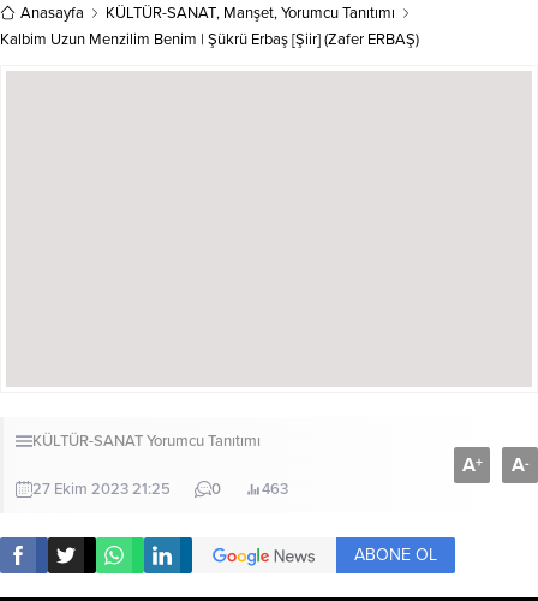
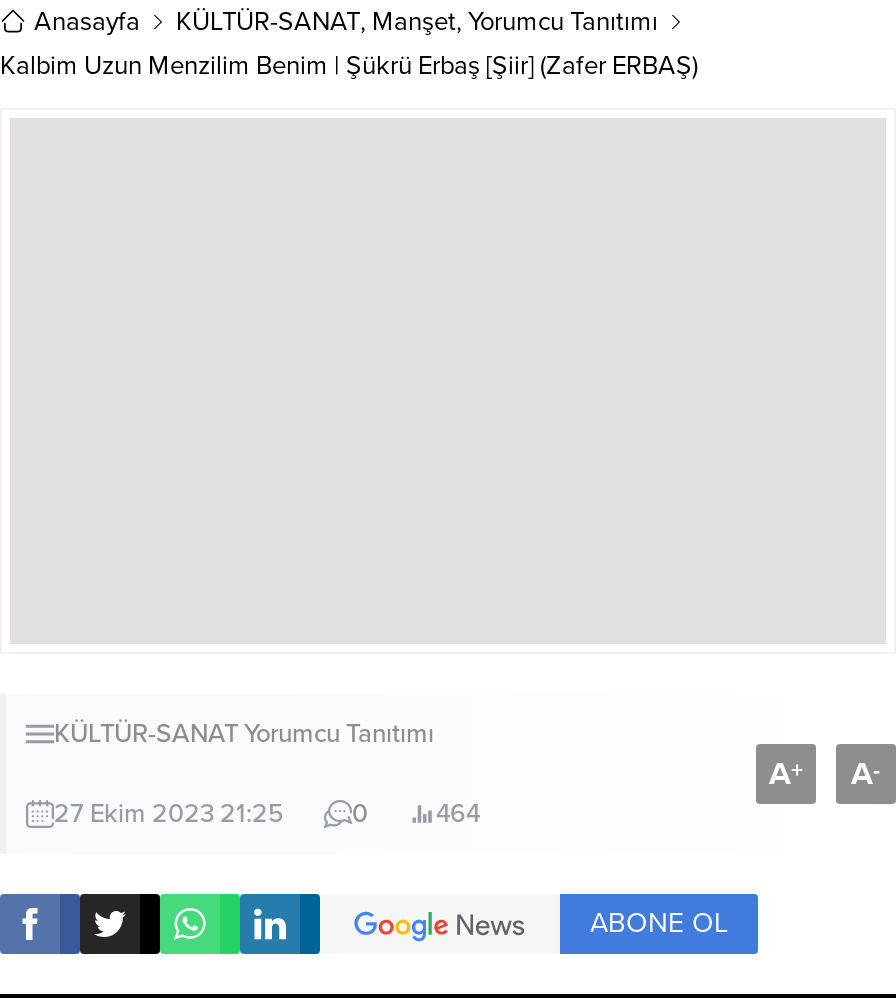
- 463
+ 464
